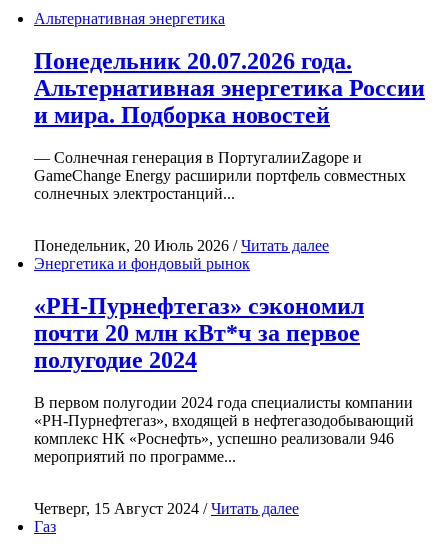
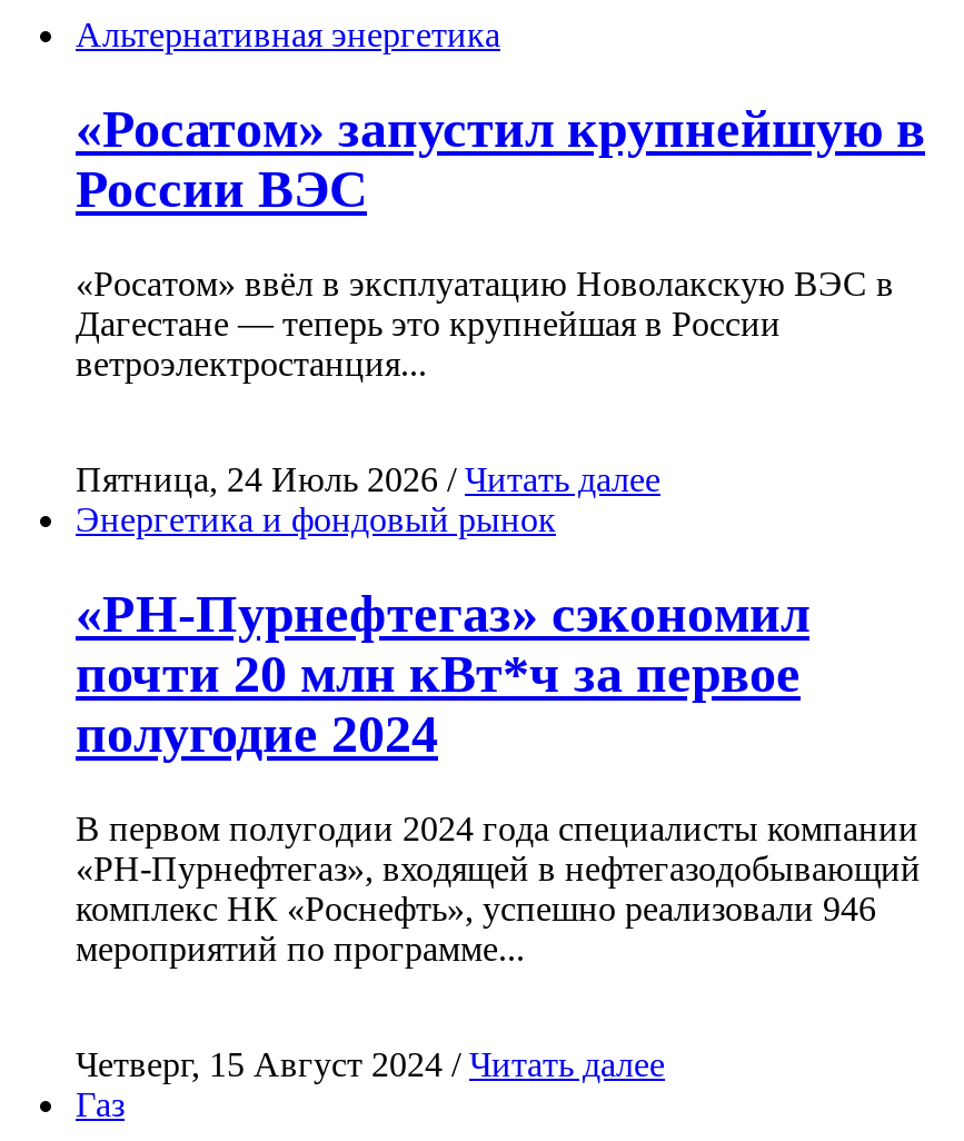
- Понедельник 20.07.2026 года.
- Альтернативная энергетика России
- и мира. Подборка новостей
+ «Росатом» запустил крупнейшую в
+ России ВЭС

- — Солнечная генерация в ПортугалииZagope и
- GameChange Energy расширили портфель совместных
- солнечных электростанций...
+ «Росатом» ввёл в эксплуатацию Новолакскую ВЭС в
+ Дагестане — теперь это крупнейшая в России
+ ветроэлектростанция...

- Понедельник, 20 Июль 2026 / Читать далее
+ Пятница, 24 Июль 2026 / Читать далее
